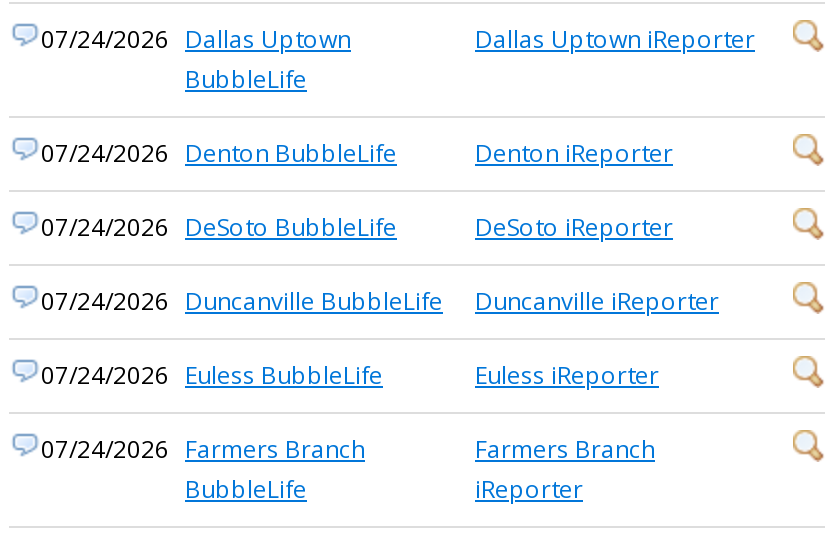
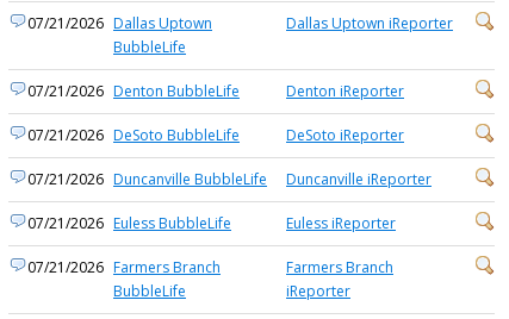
- 07/24/2026 Dallas Uptown
+ 07/21/2026 Dallas Uptown

- 07/24/2026 Denton BubbleLife
+ 07/21/2026 Denton BubbleLife

- 07/24/2026 DeSoto BubbleLife
+ 07/21/2026 DeSoto BubbleLife

- 07/24/2026 Duncanville BubbleLife
+ 07/21/2026 Duncanville BubbleLife

- 07/24/2026 Euless BubbleLife
+ 07/21/2026 Euless BubbleLife

- 07/24/2026 Farmers Branch
+ 07/21/2026 Farmers Branch
